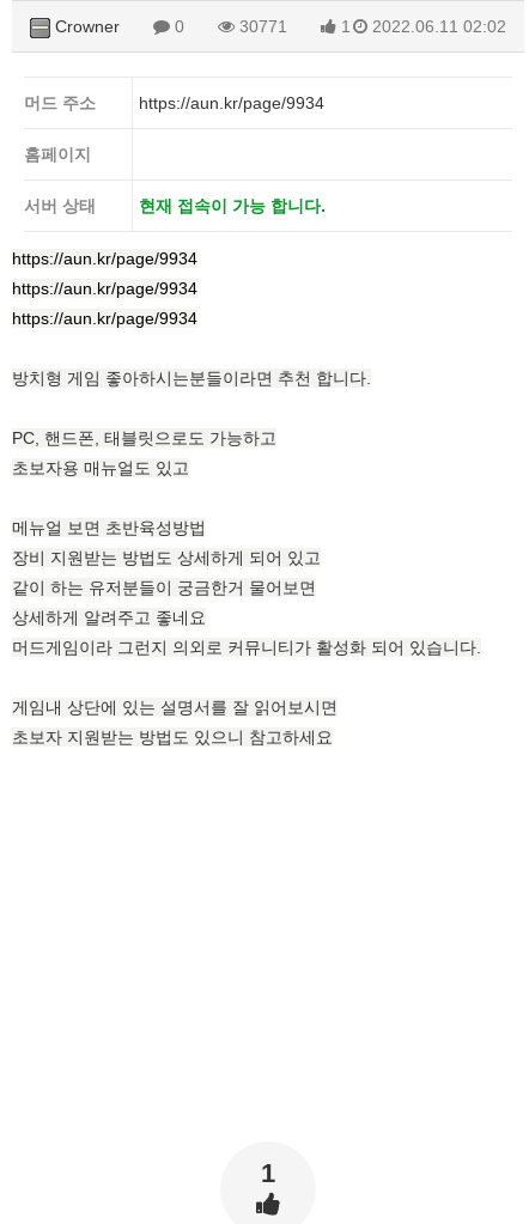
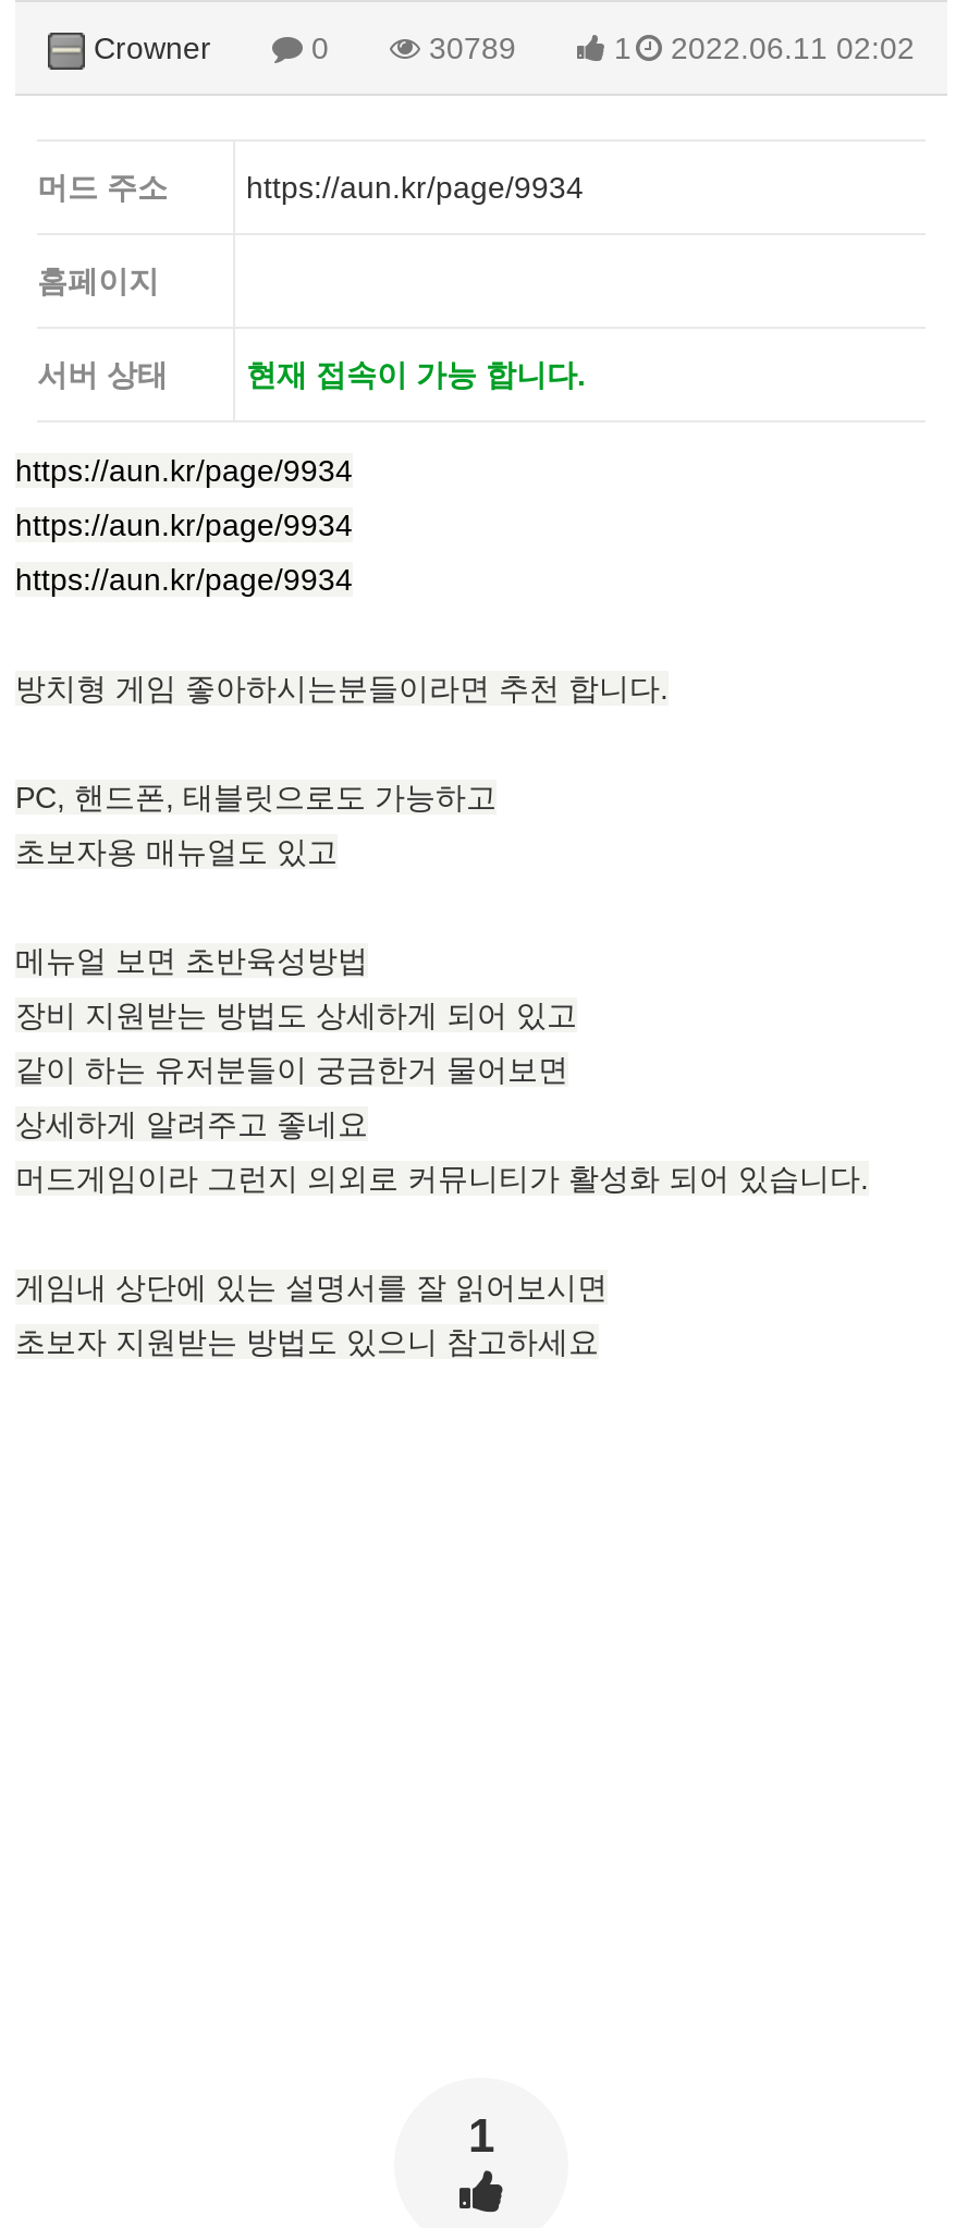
- 30771
+ 30789
